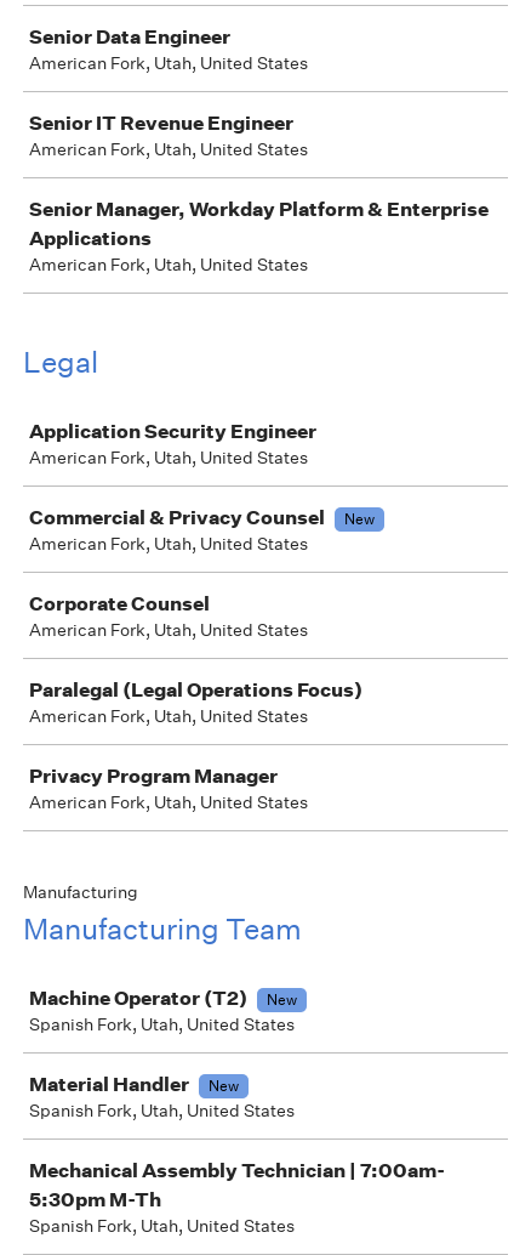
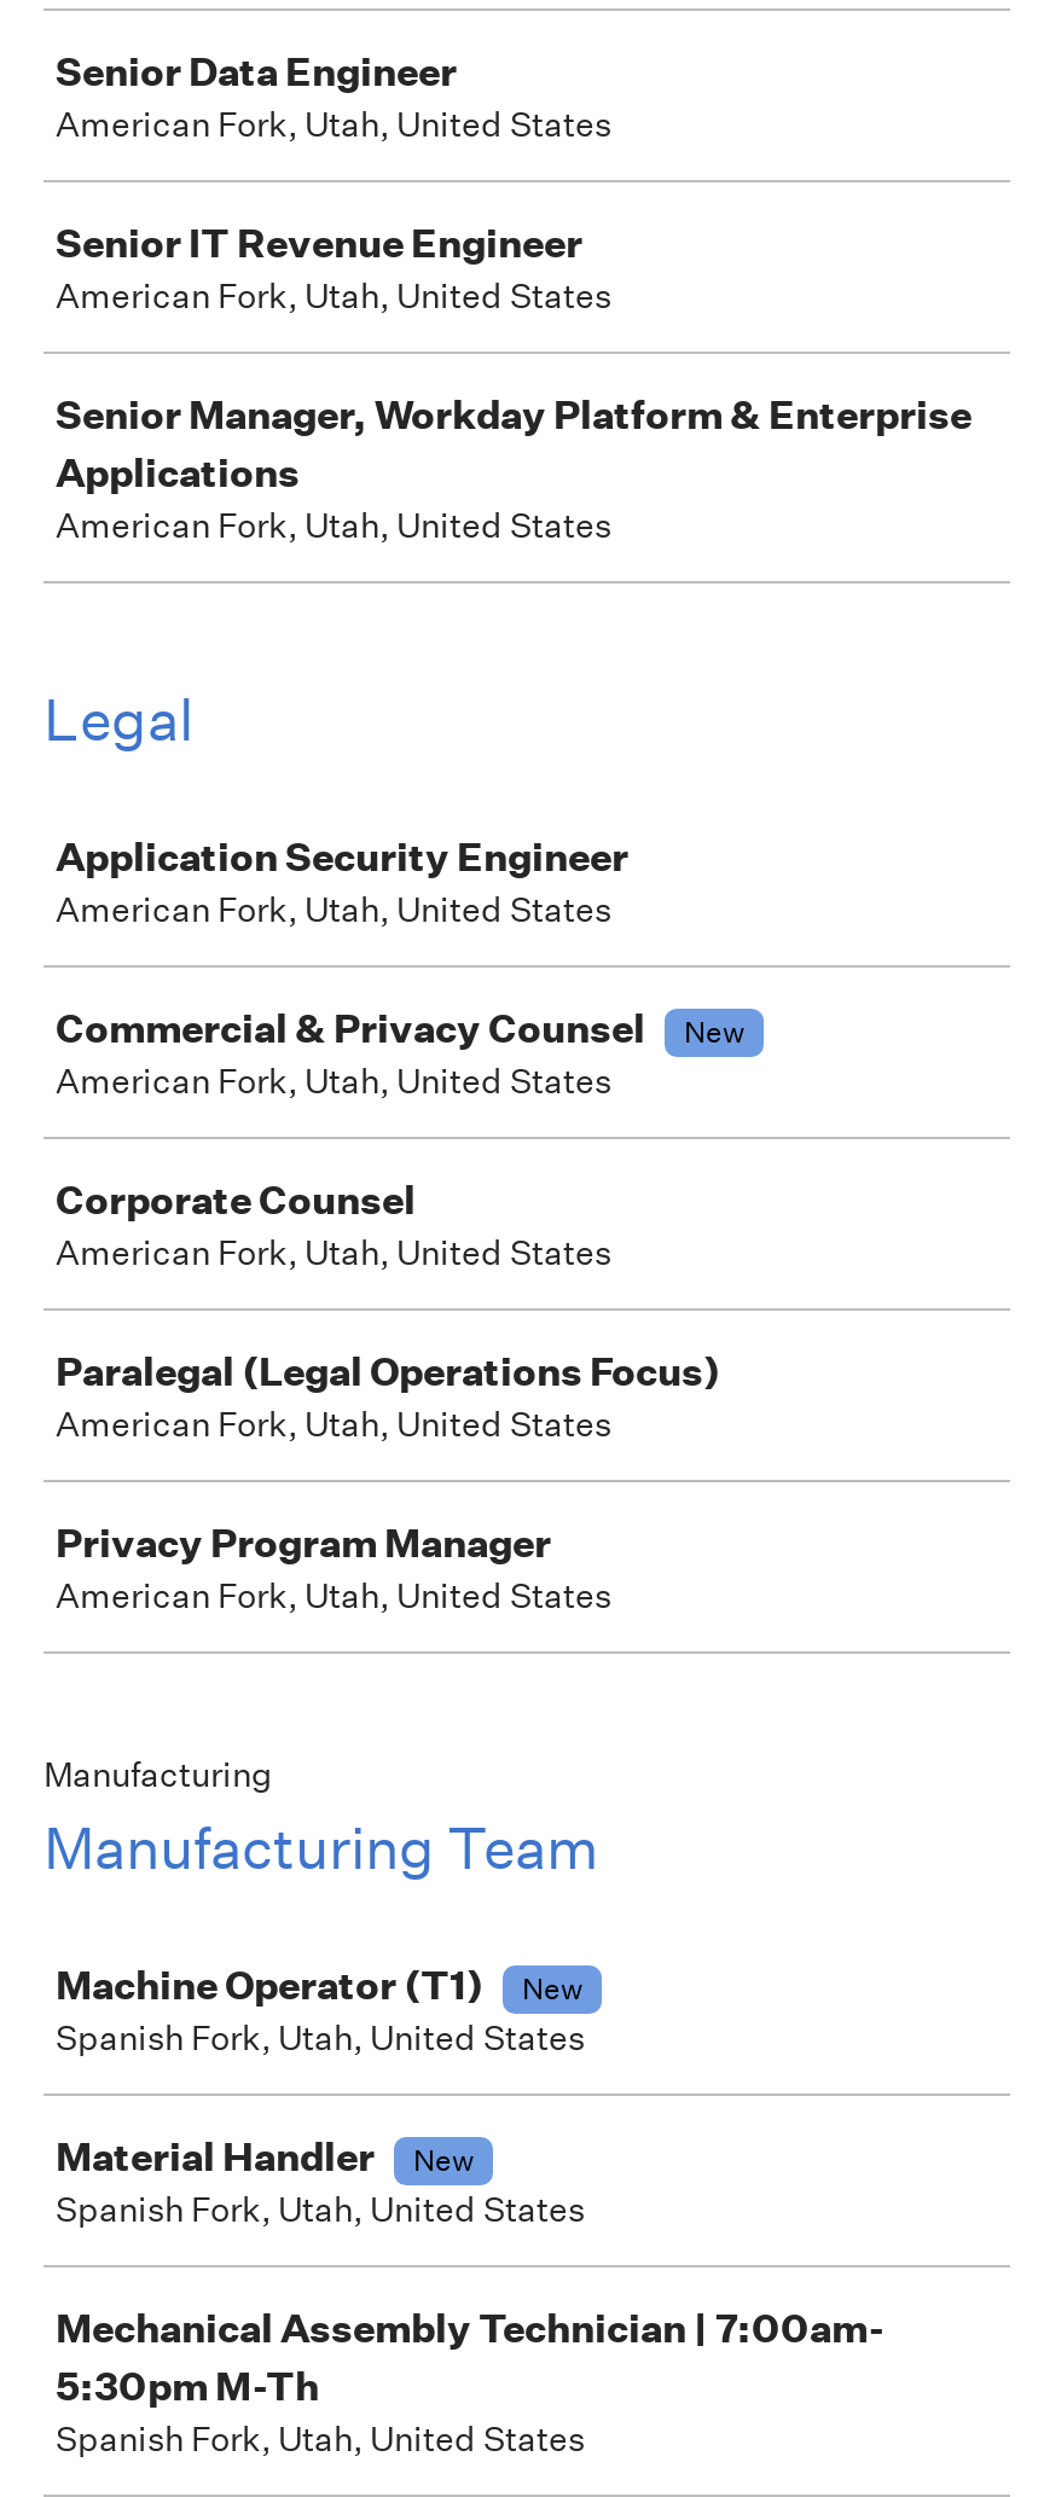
- Machine Operator (T2)
+ Machine Operator (T1)
